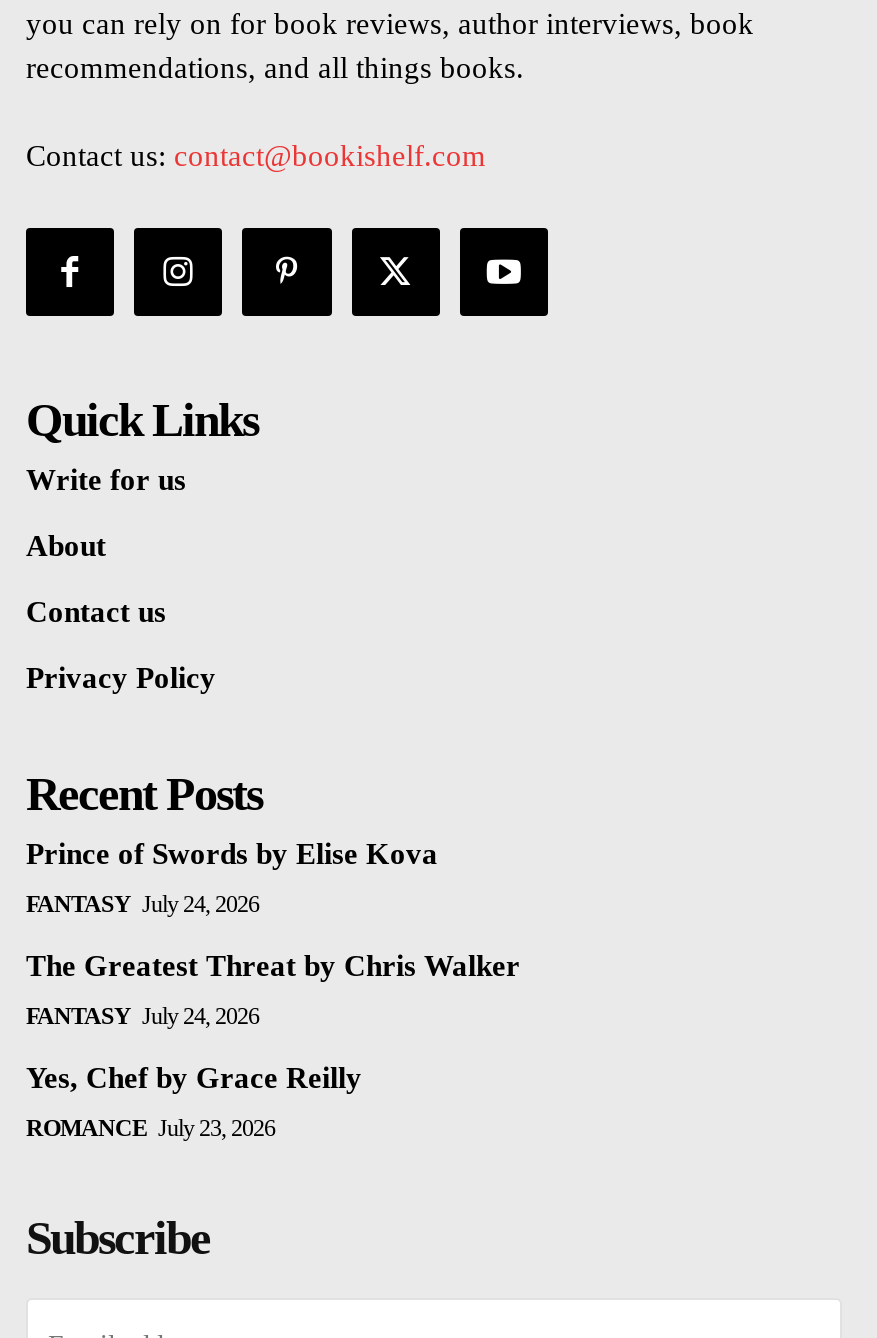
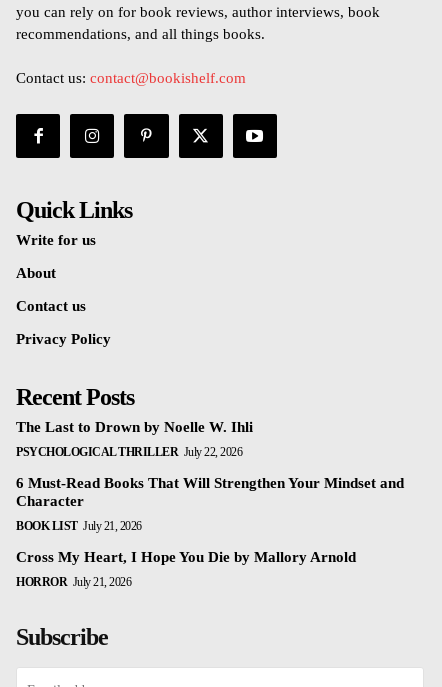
- Prince of Swords by Elise Kova
+ The Last to Drown by Noelle W. Ihli

- FANTASY July 24, 2026
+ PSYCHOLOGICAL THRILLER July 22, 2026

- The Greatest Threat by Chris Walker
+ 6 Must-Read Books That Will Strengthen Your Mindset and
+ Character

- FANTASY July 24, 2026
+ BOOK LIST July 21, 2026

- Yes, Chef by Grace Reilly
+ Cross My Heart, I Hope You Die by Mallory Arnold

- ROMANCE July 23, 2026
+ HORROR July 21, 2026
